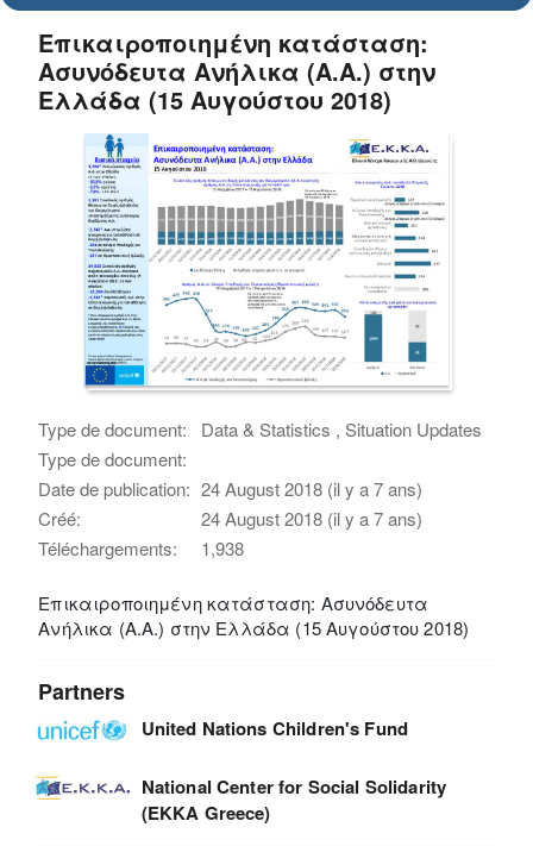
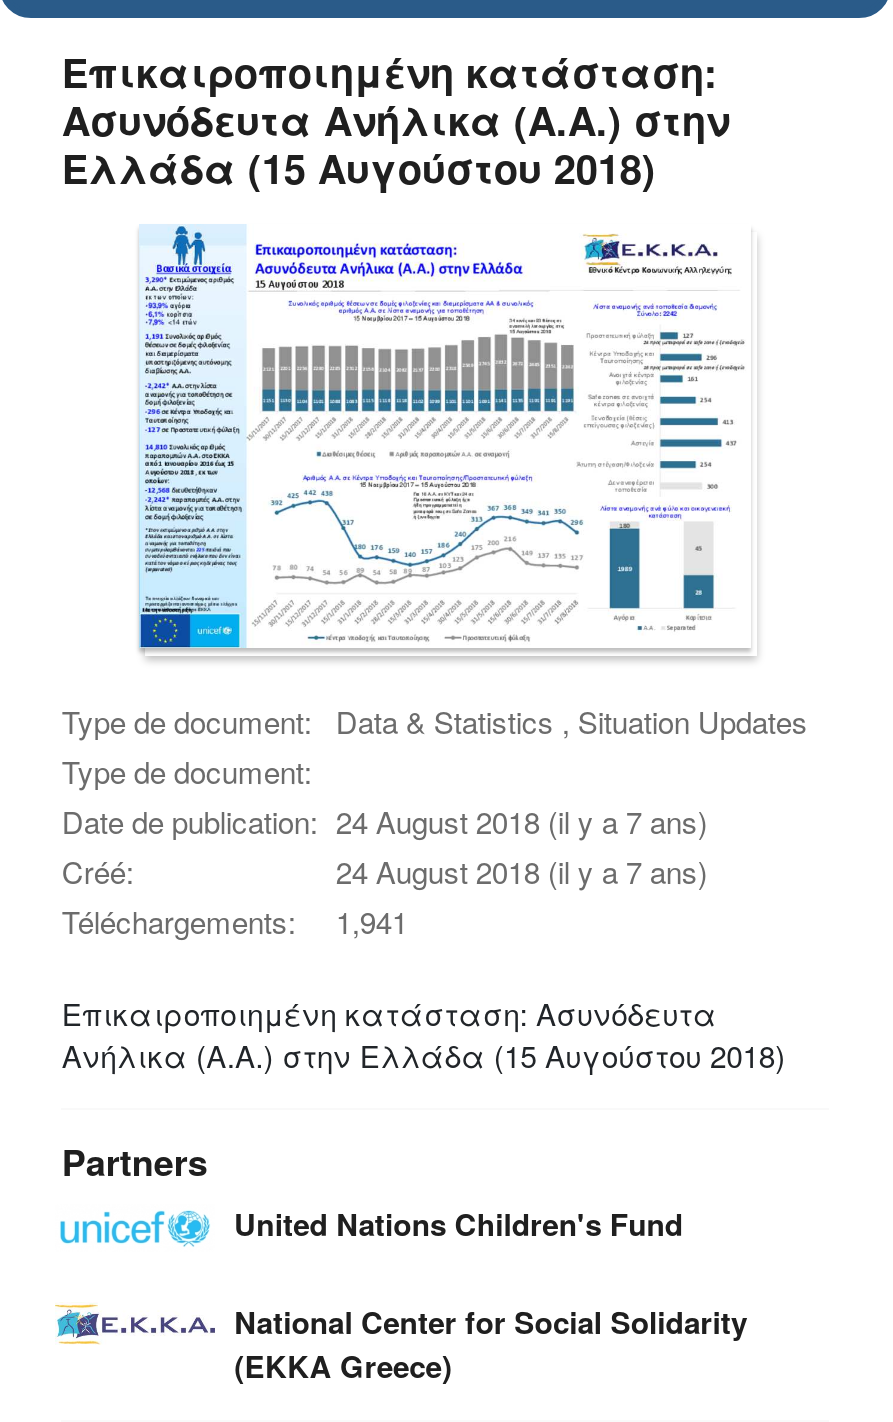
- Téléchargements: 1,938
+ Téléchargements: 1,941
